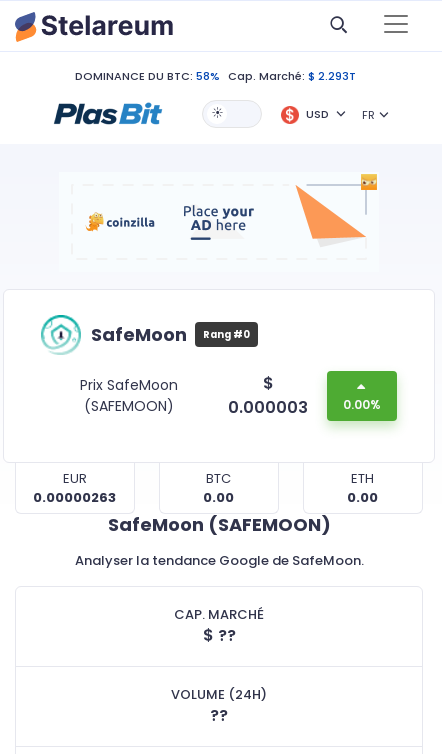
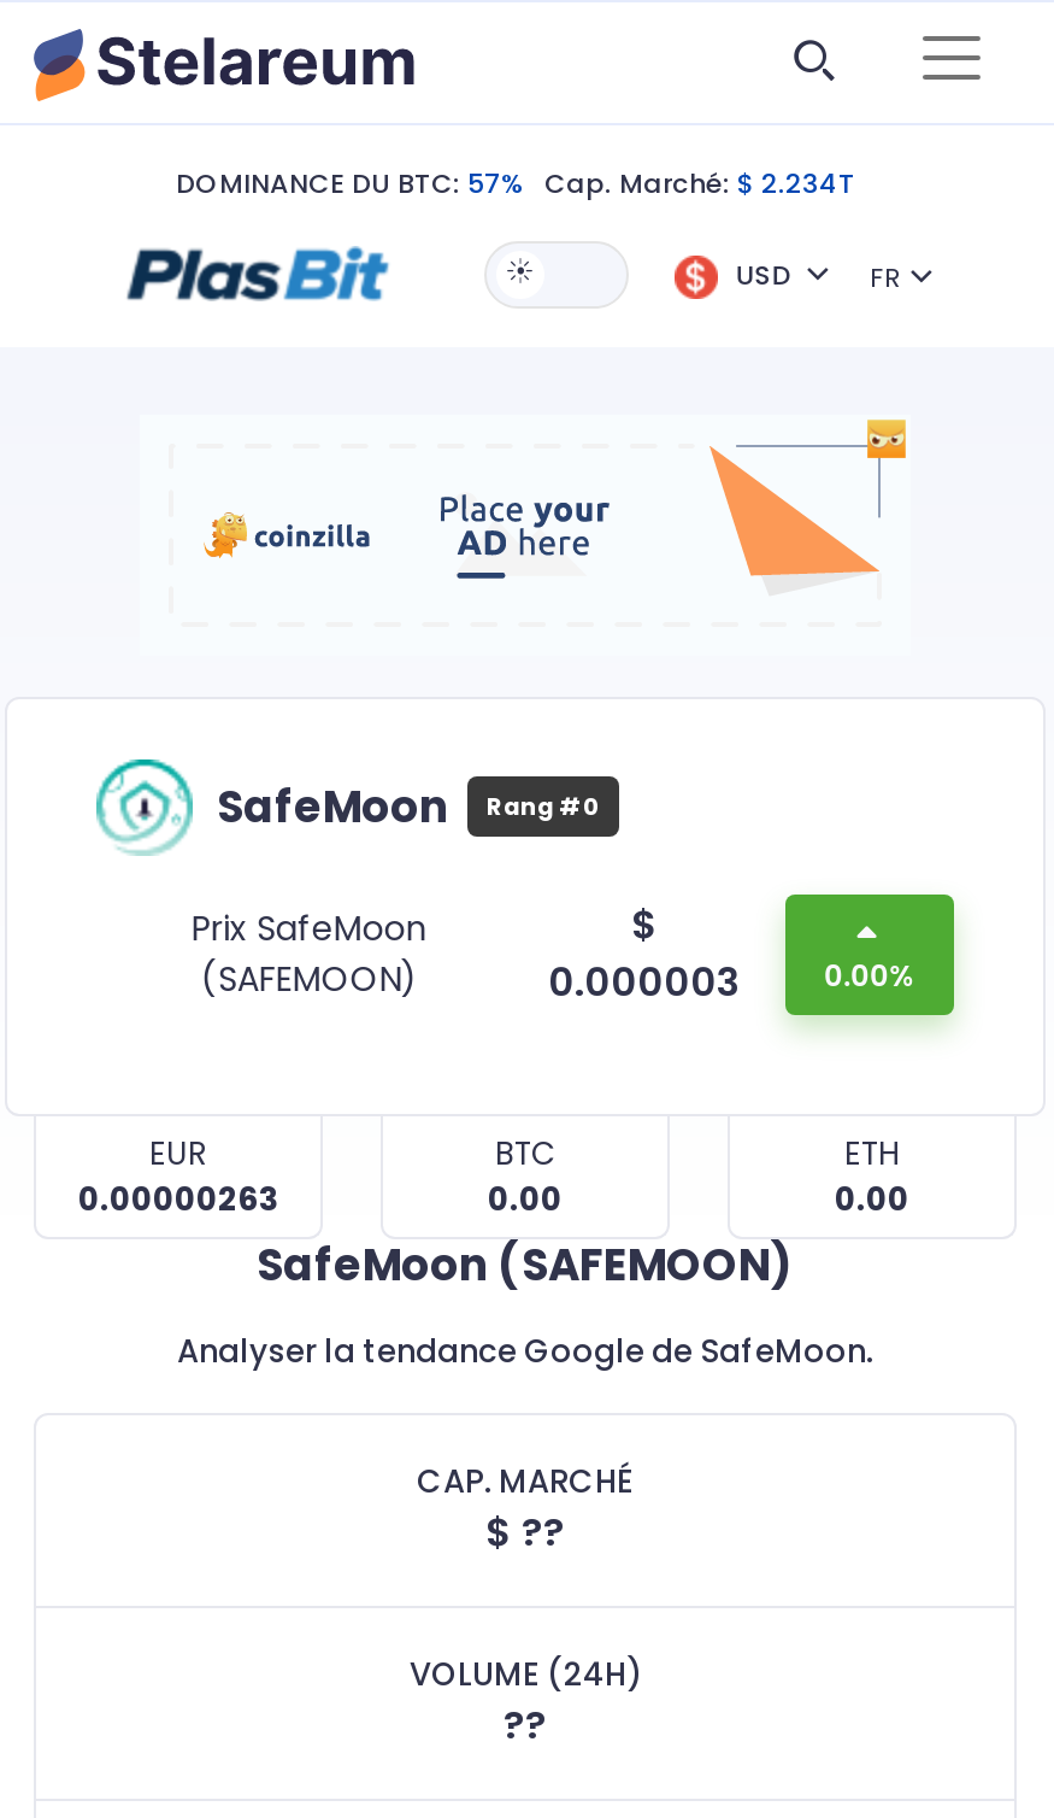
- DOMINANCE DU BTC: 58% Cap. Marché: $ 2.293T
+ DOMINANCE DU BTC: 57% Cap. Marché: $ 2.234T
